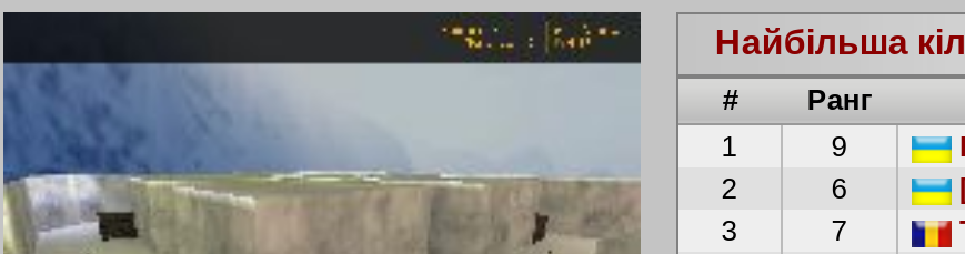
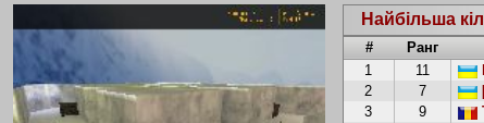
- 9
+ 11

- 6
+ 7

- 7
+ 9
